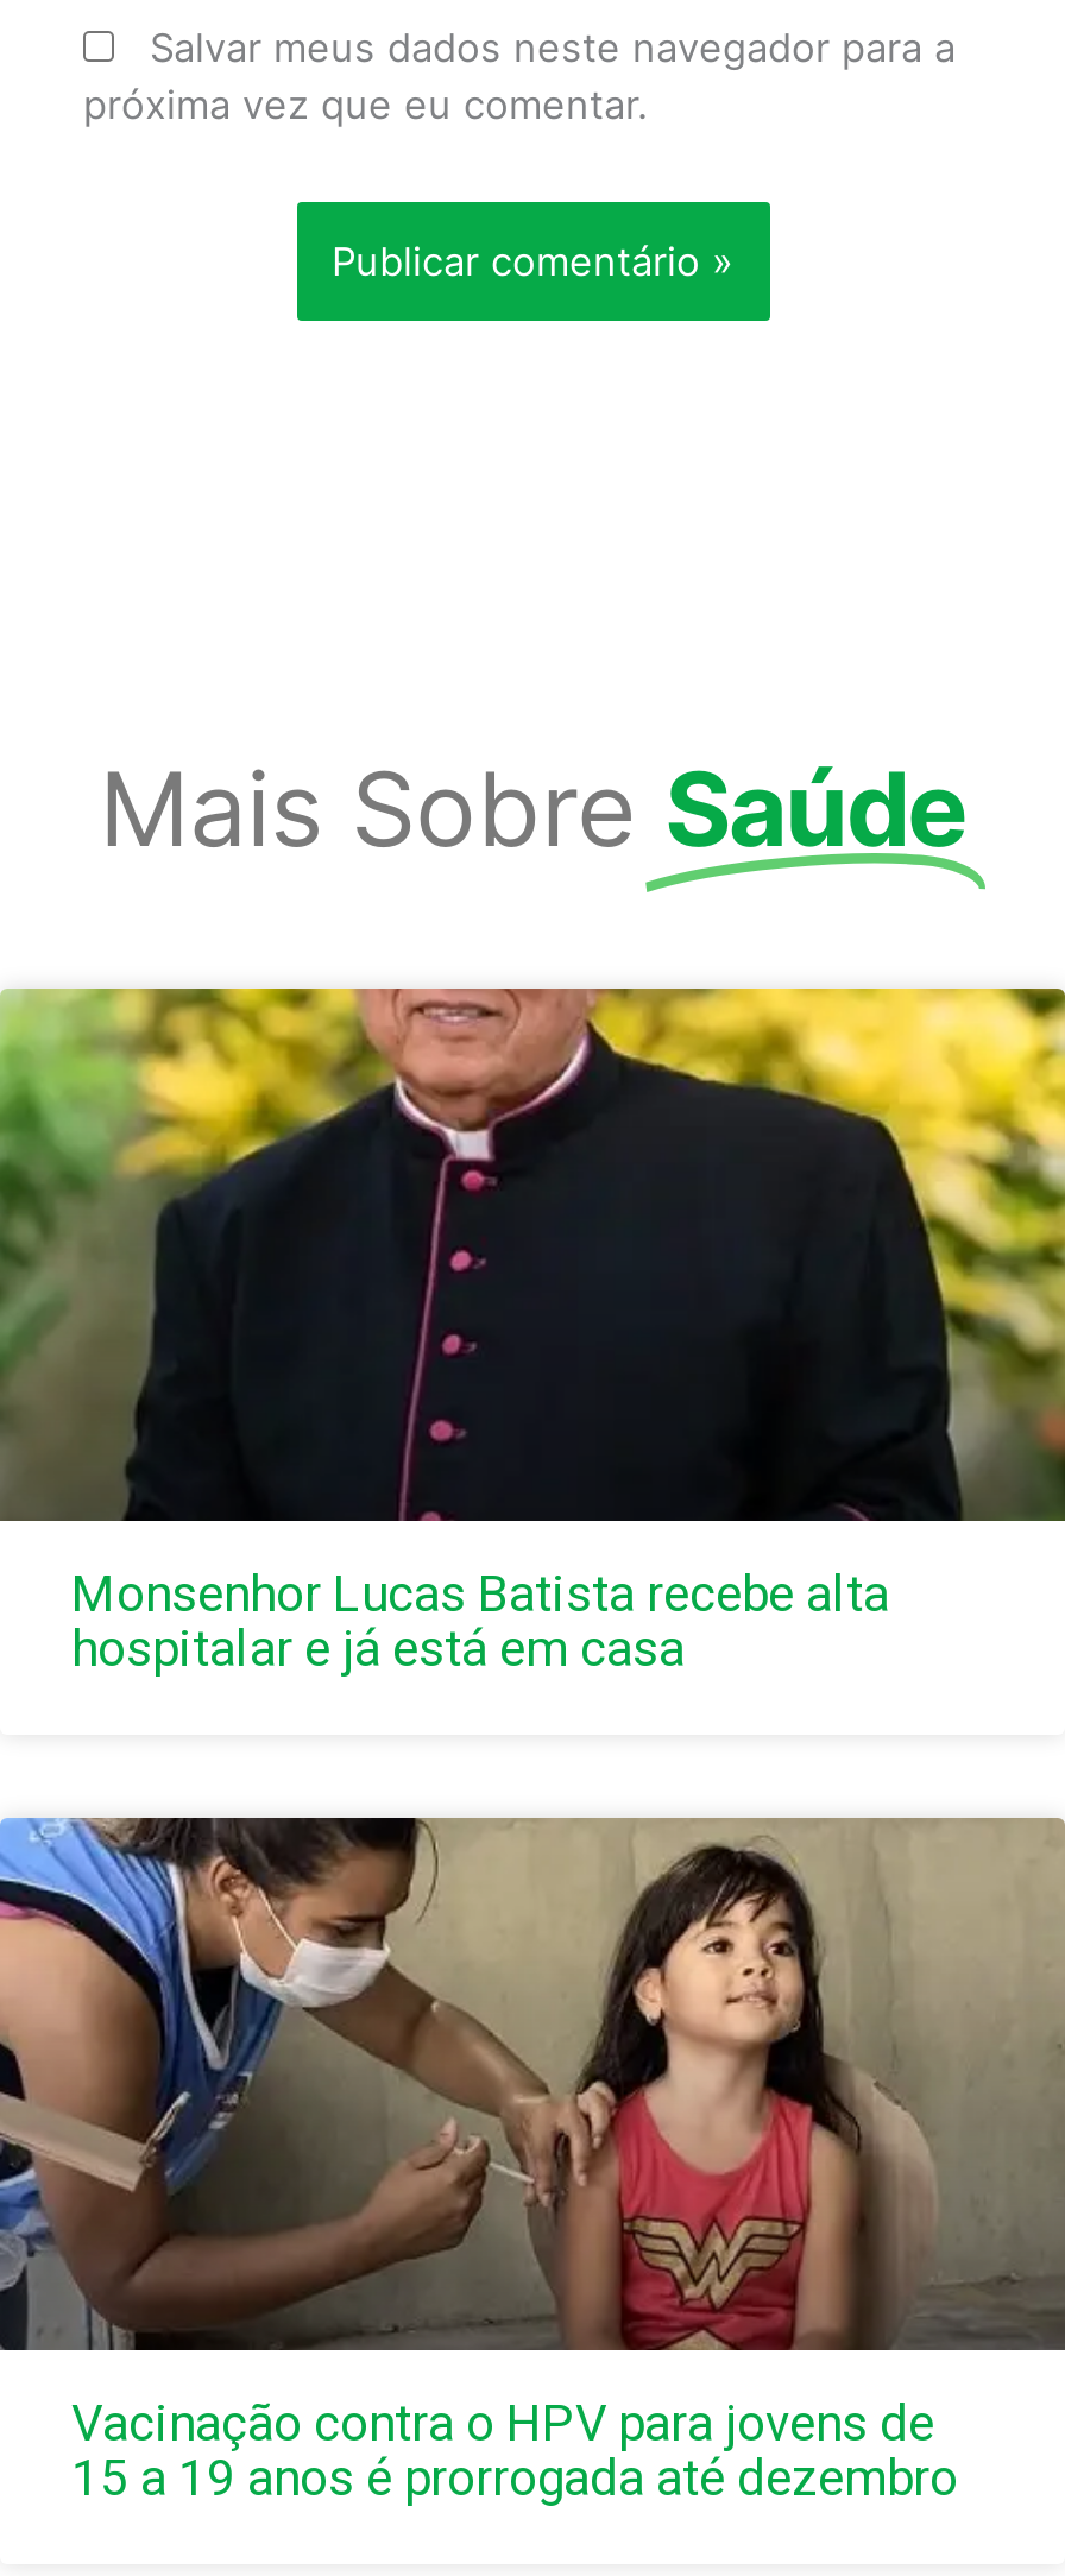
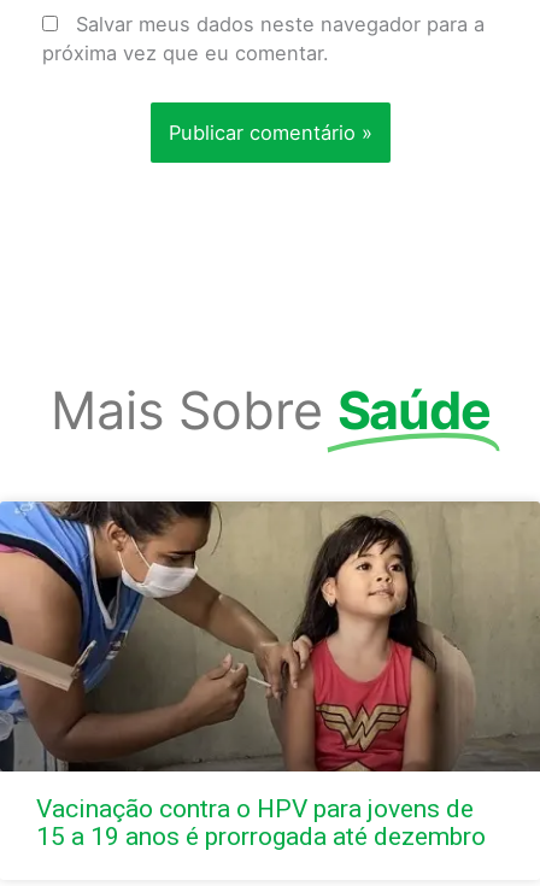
- [image]
- Monsenhor Lucas Batista recebe alta
- hospitalar e já está em casa
